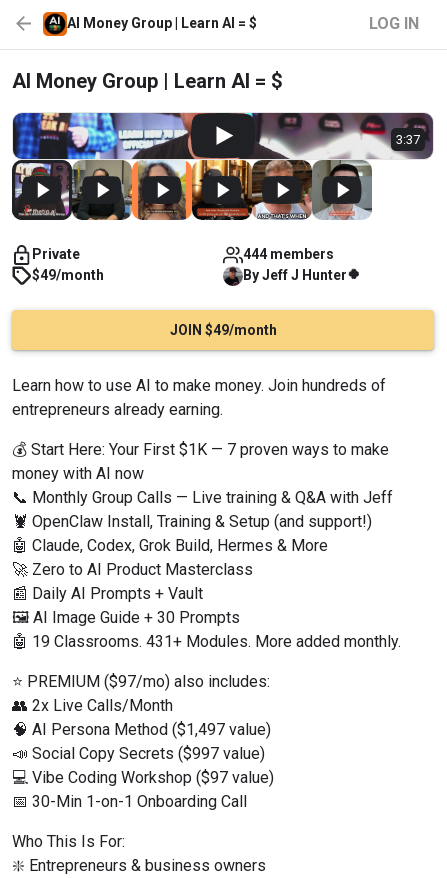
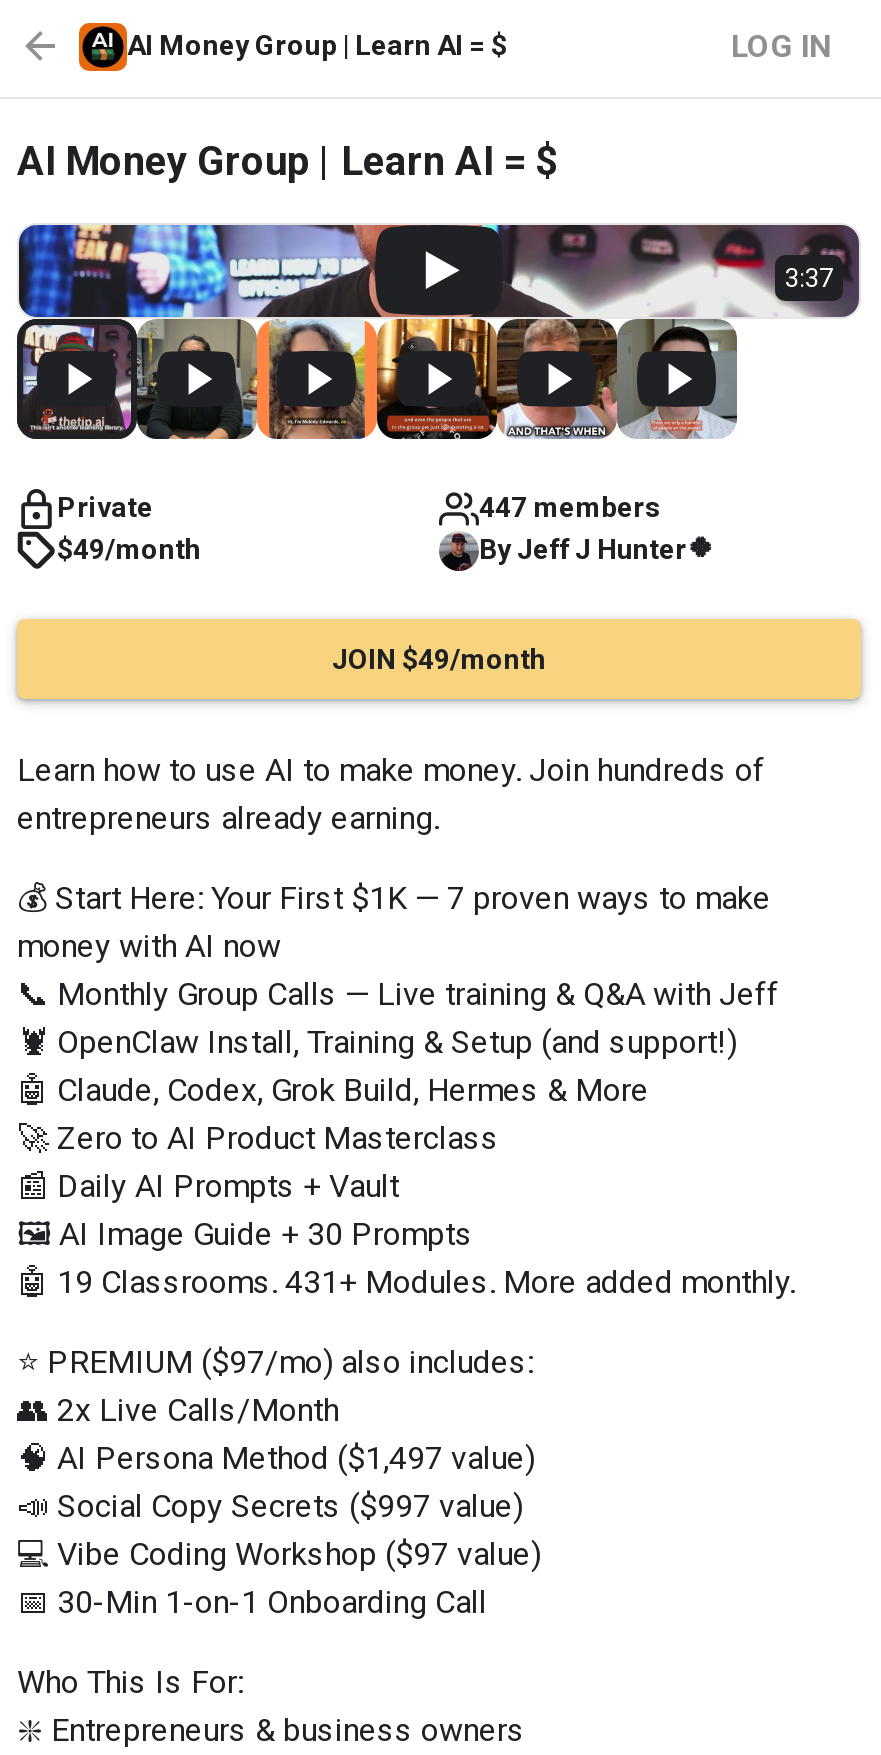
- 444 members
+ 447 members
